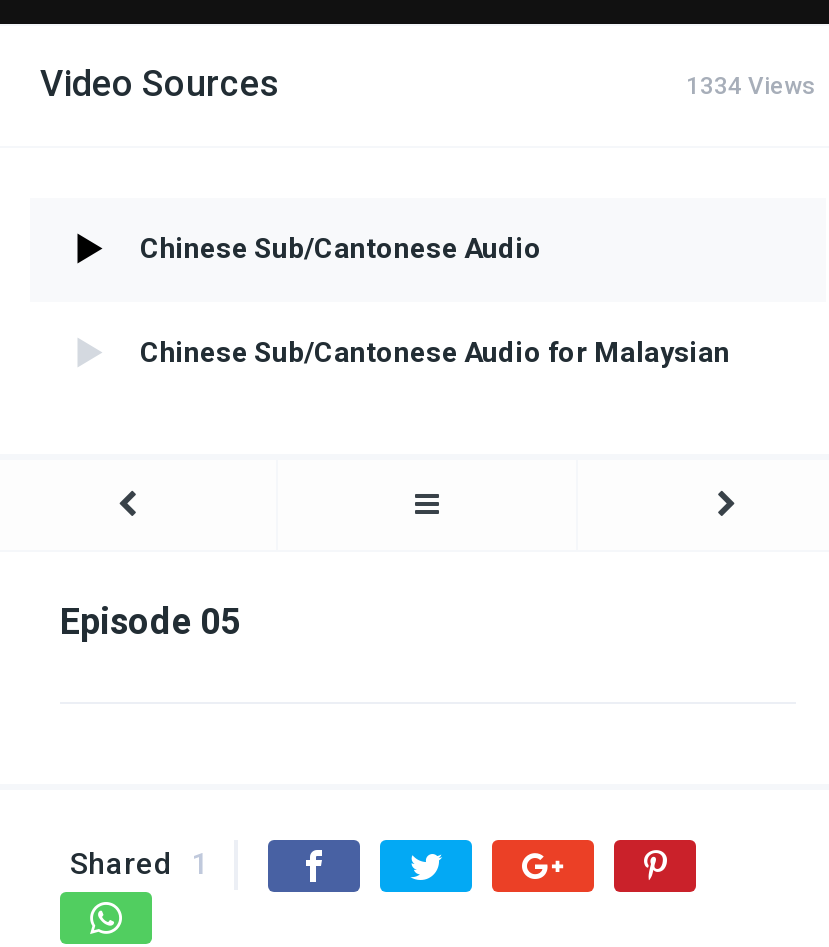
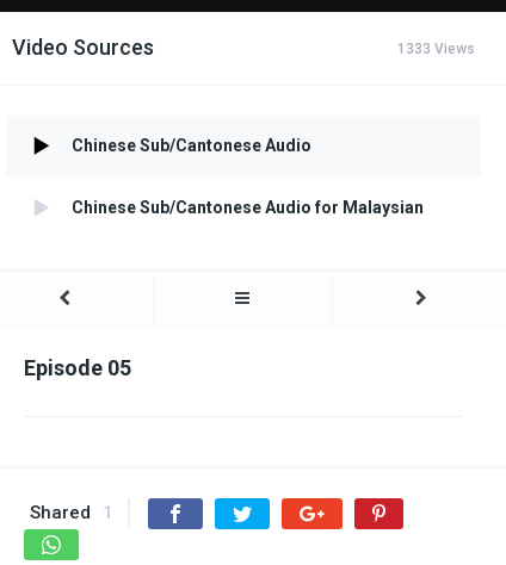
- 1334 Views
+ 1333 Views
